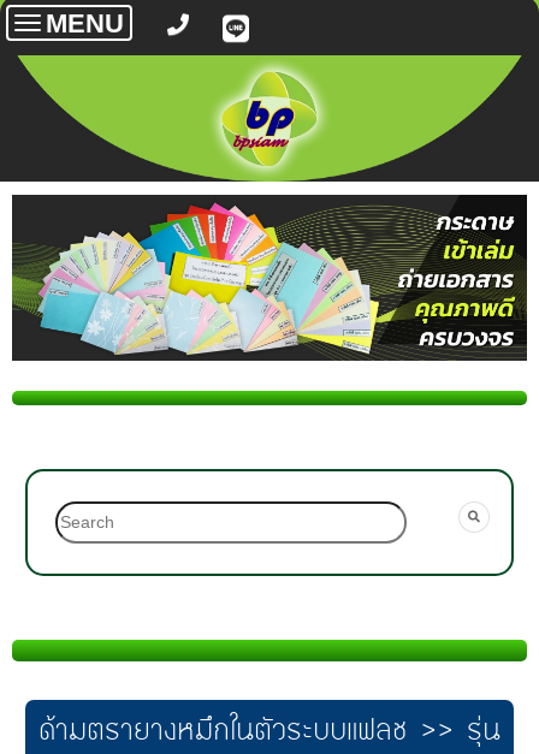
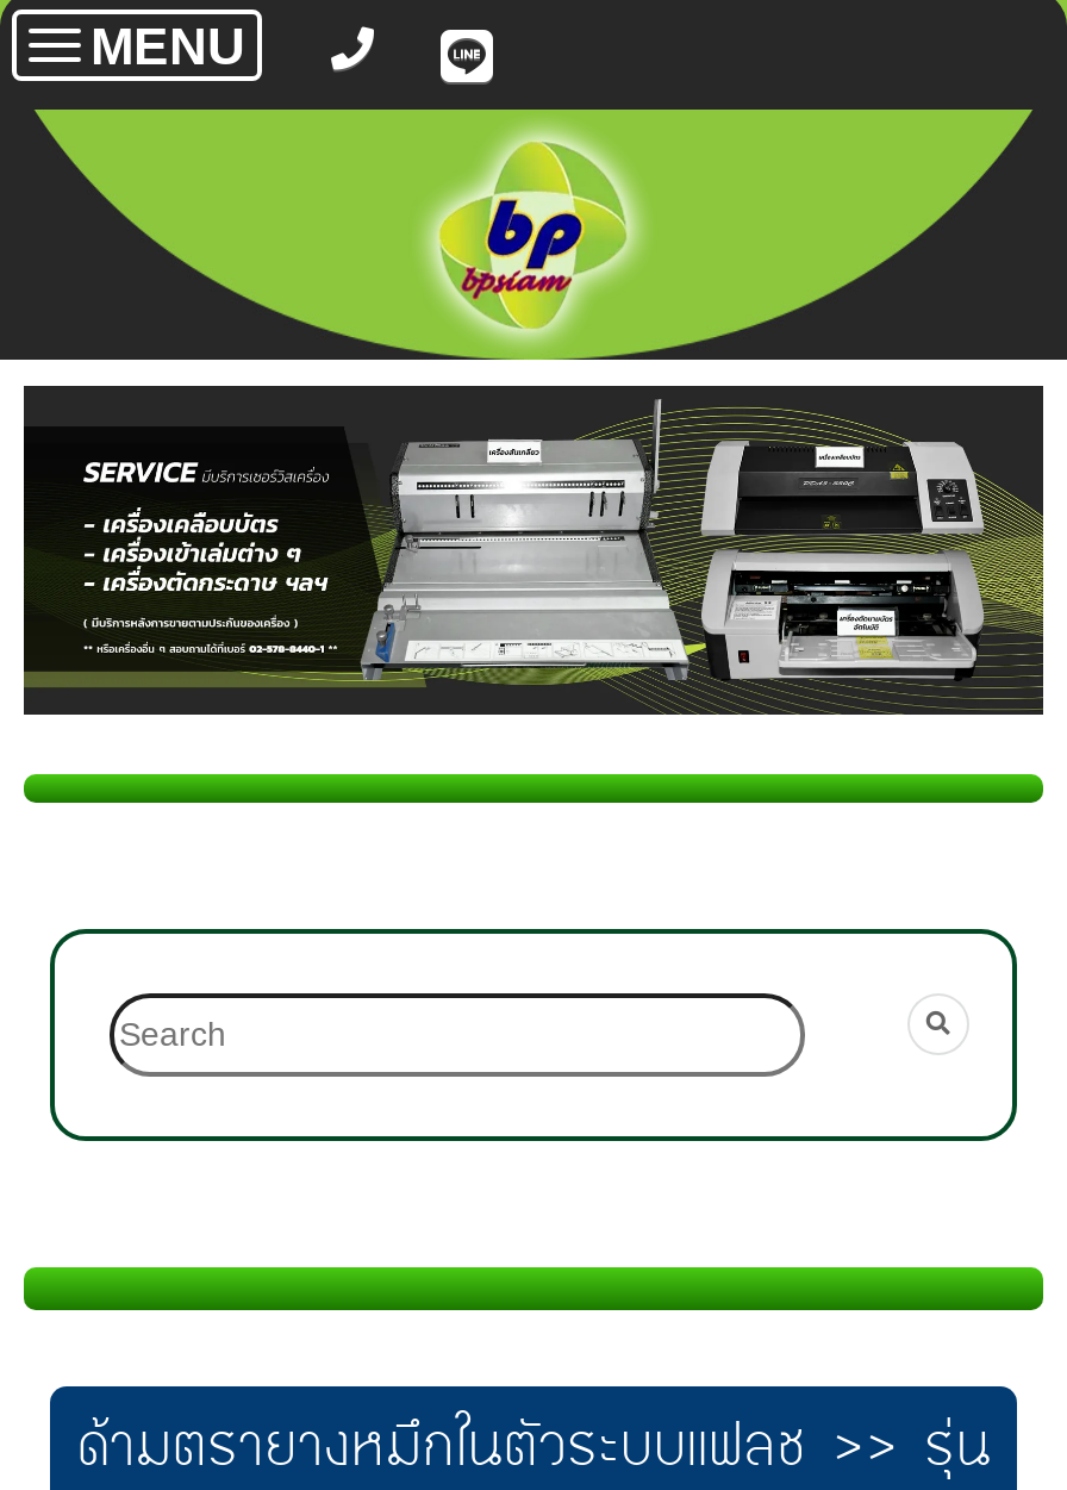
- [image]
+ [image]
